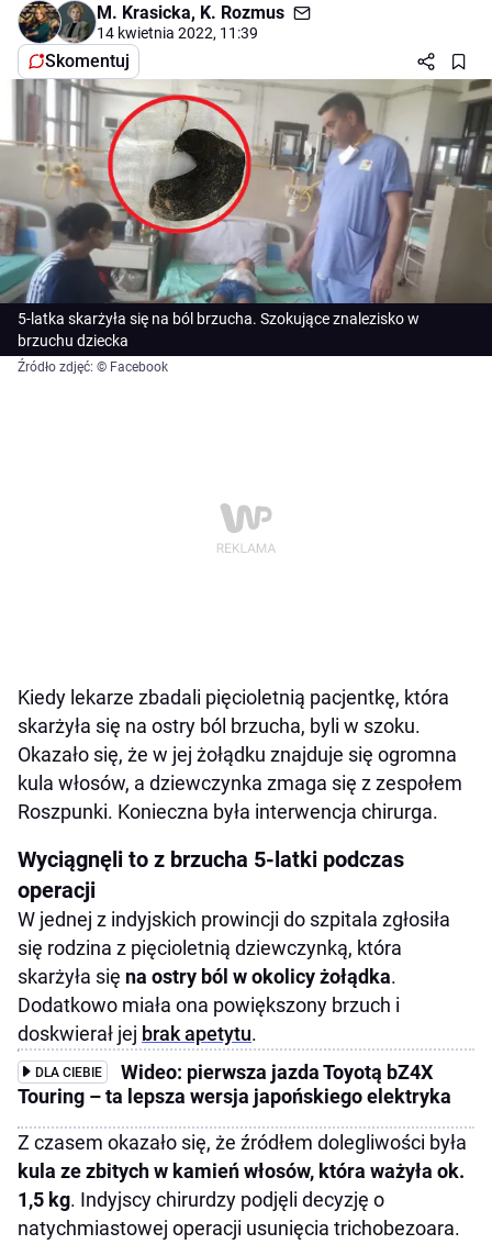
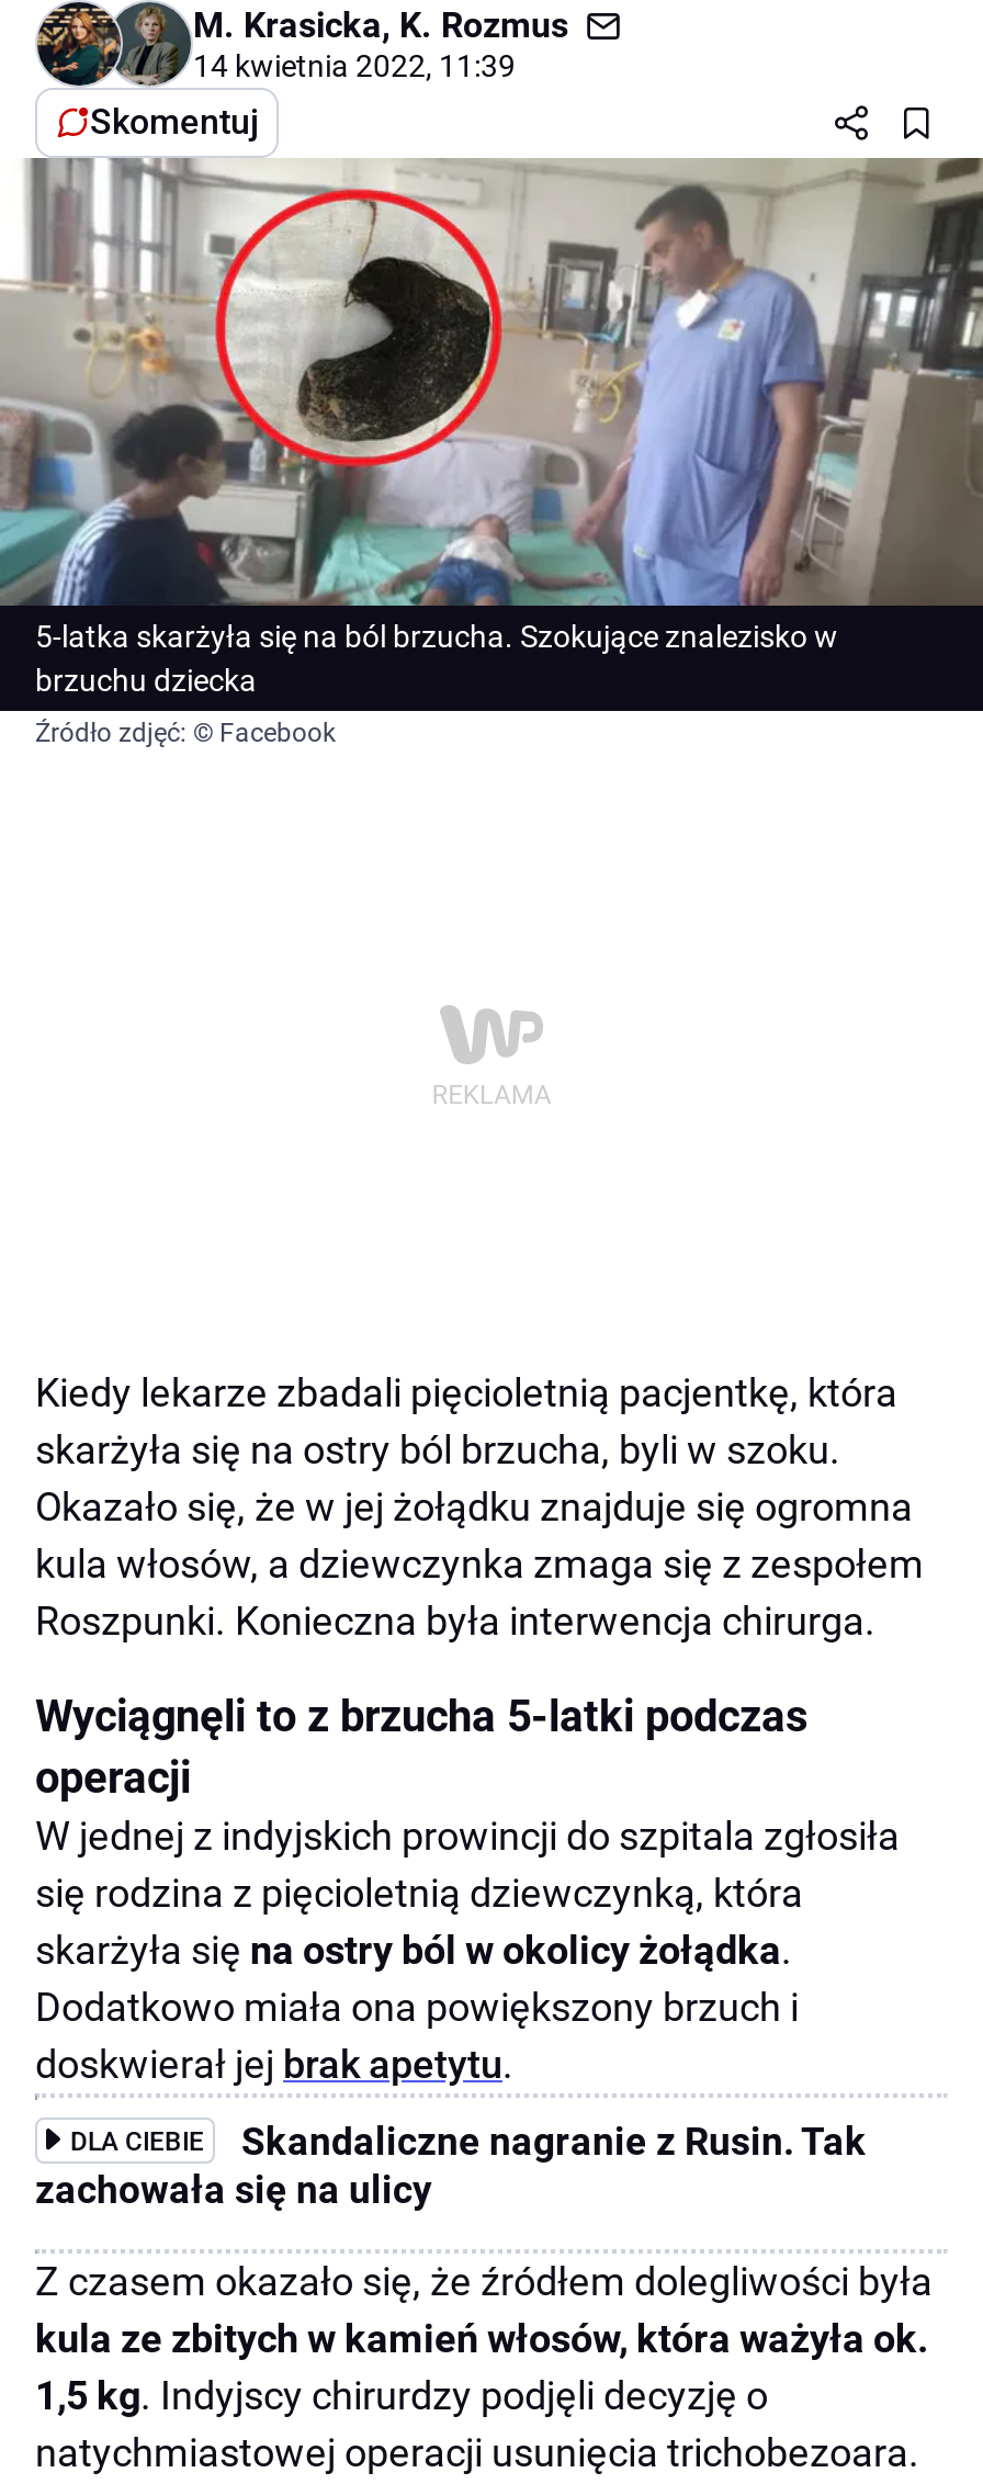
- Wideo: pierwsza jazda Toyotą bZ4X
- Touring – ta lepsza wersja japońskiego elektryka
+ Skandaliczne nagranie z Rusin. Tak
+ zachowała się na ulicy
